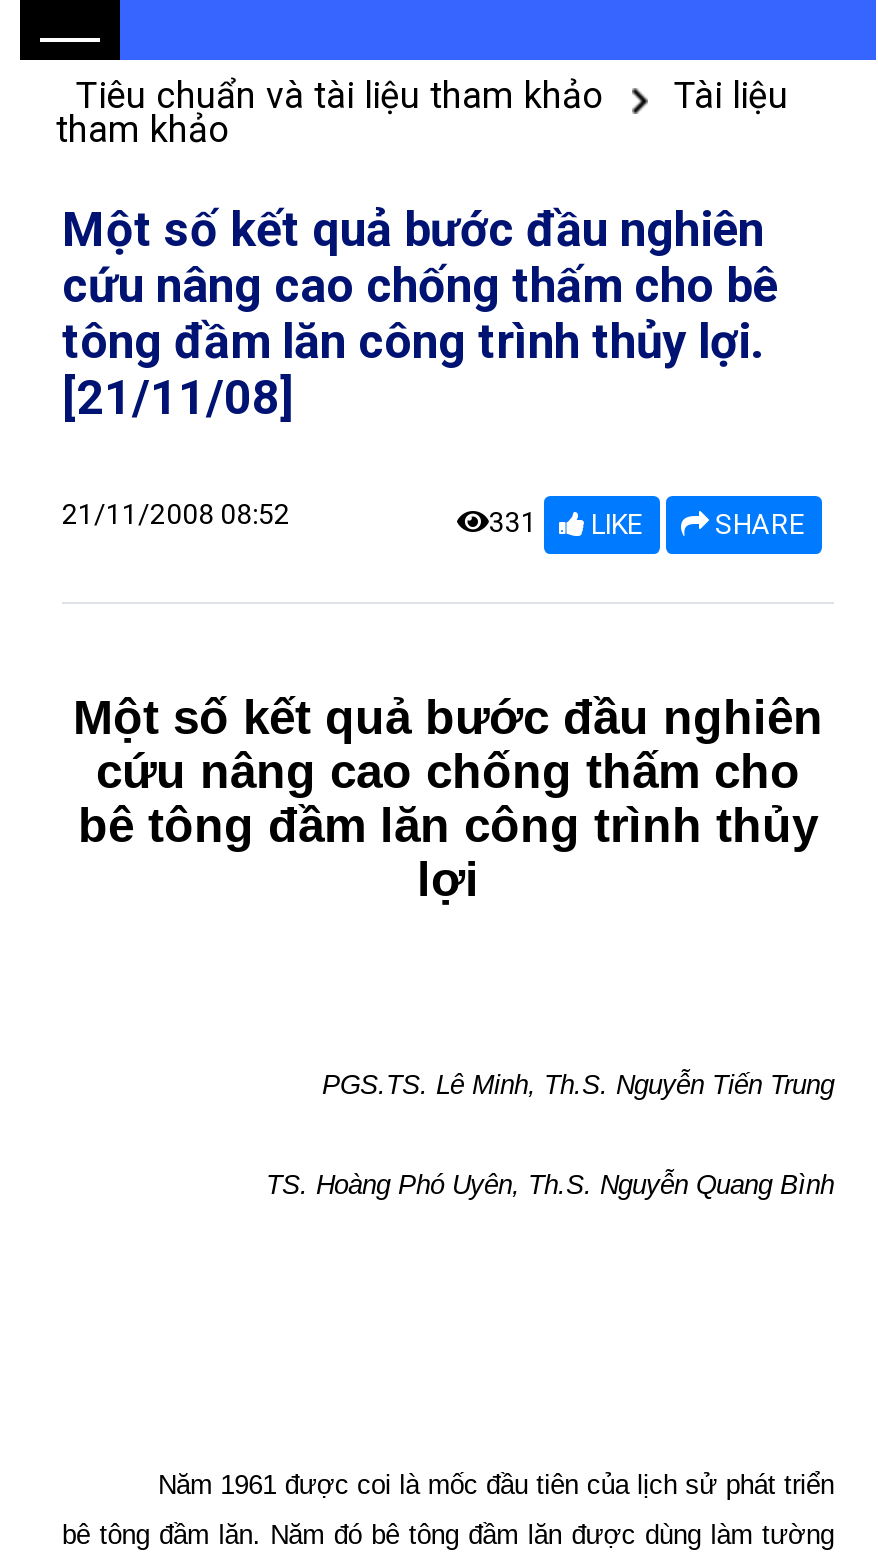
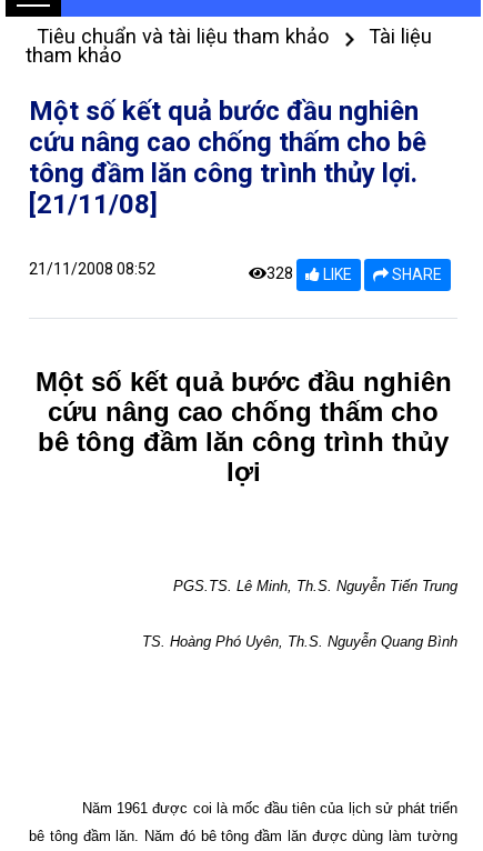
- 331 LIKE
+ 328 LIKE
